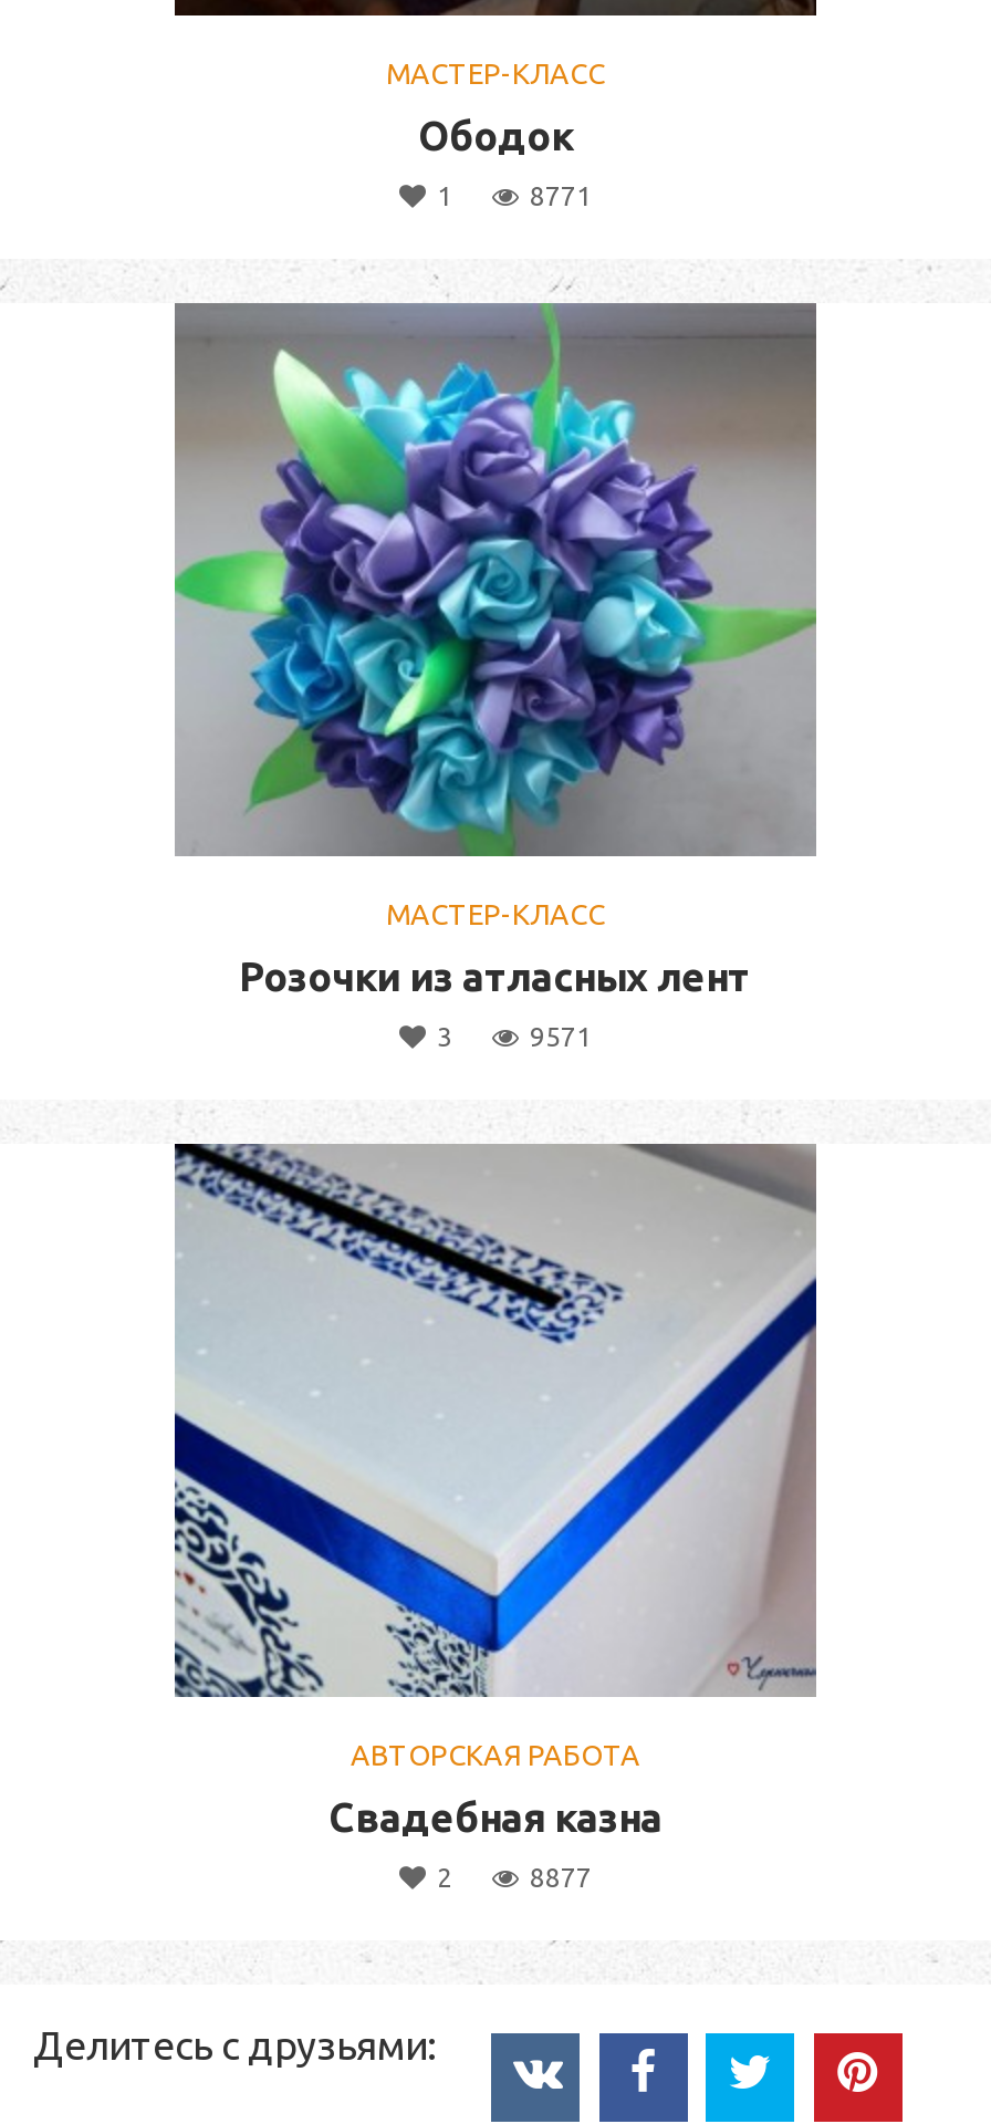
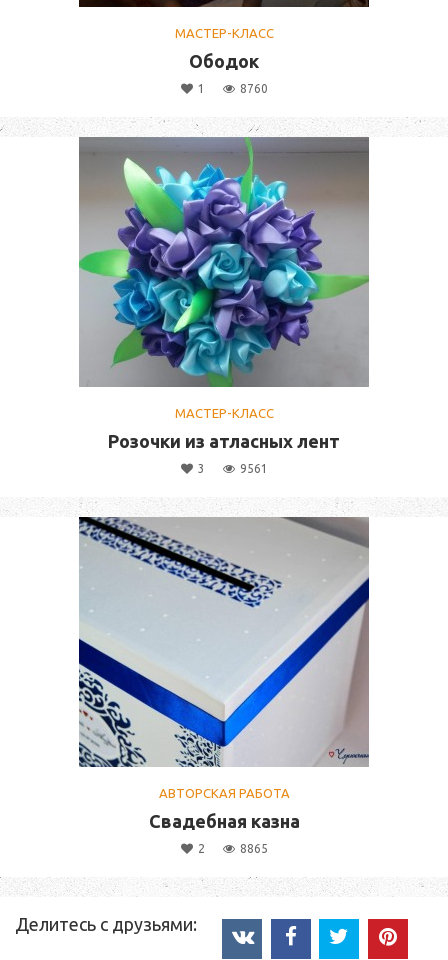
- 8771
+ 8760

- 9571
+ 9561

- 8877
+ 8865
